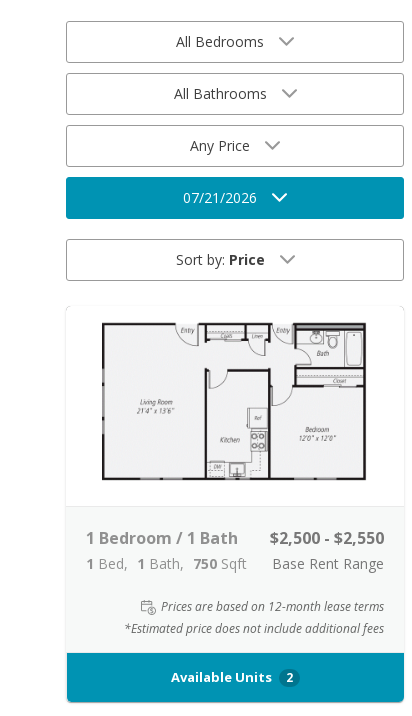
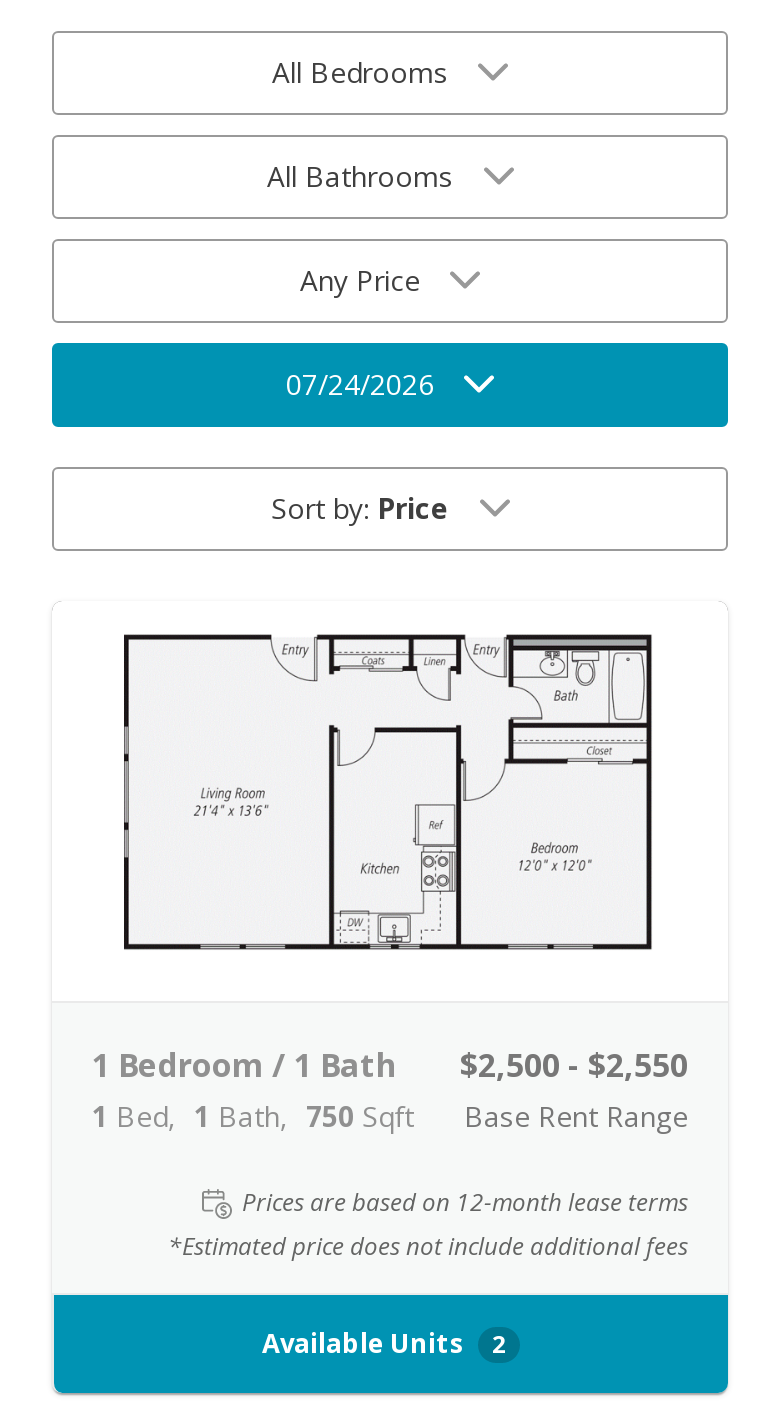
- 07/21/2026
+ 07/24/2026
